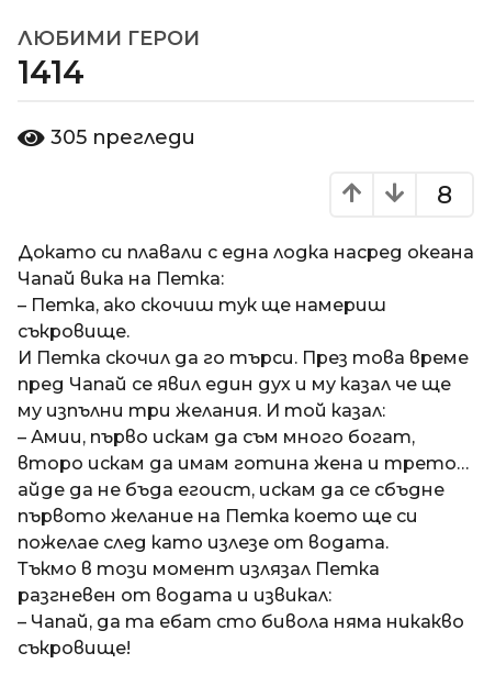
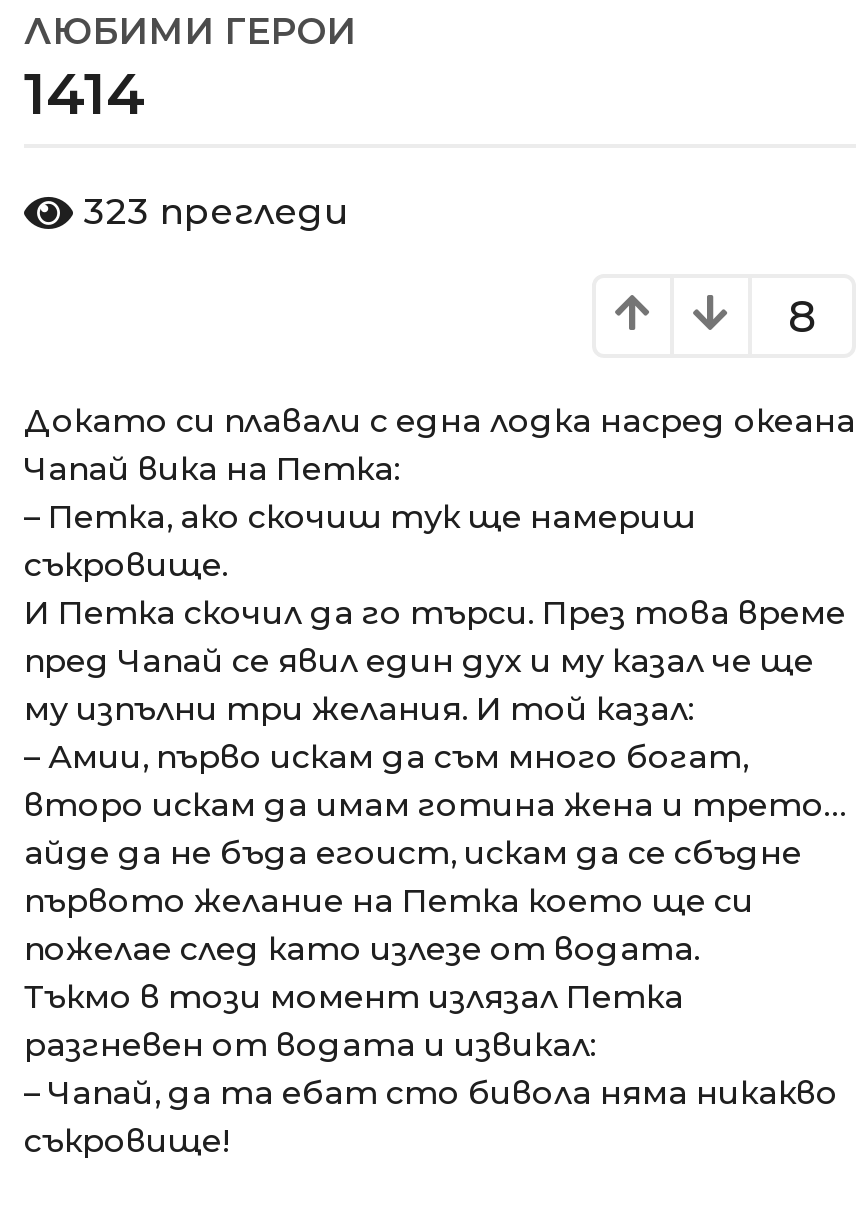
- 305 прегледи
+ 323 прегледи
